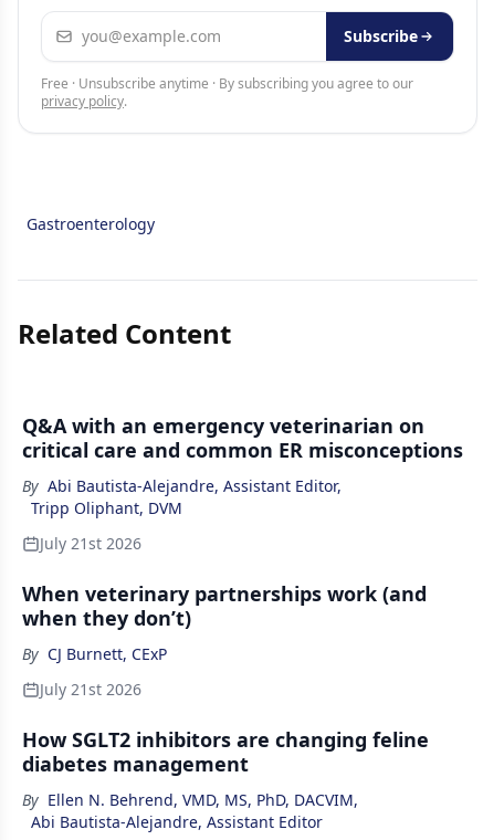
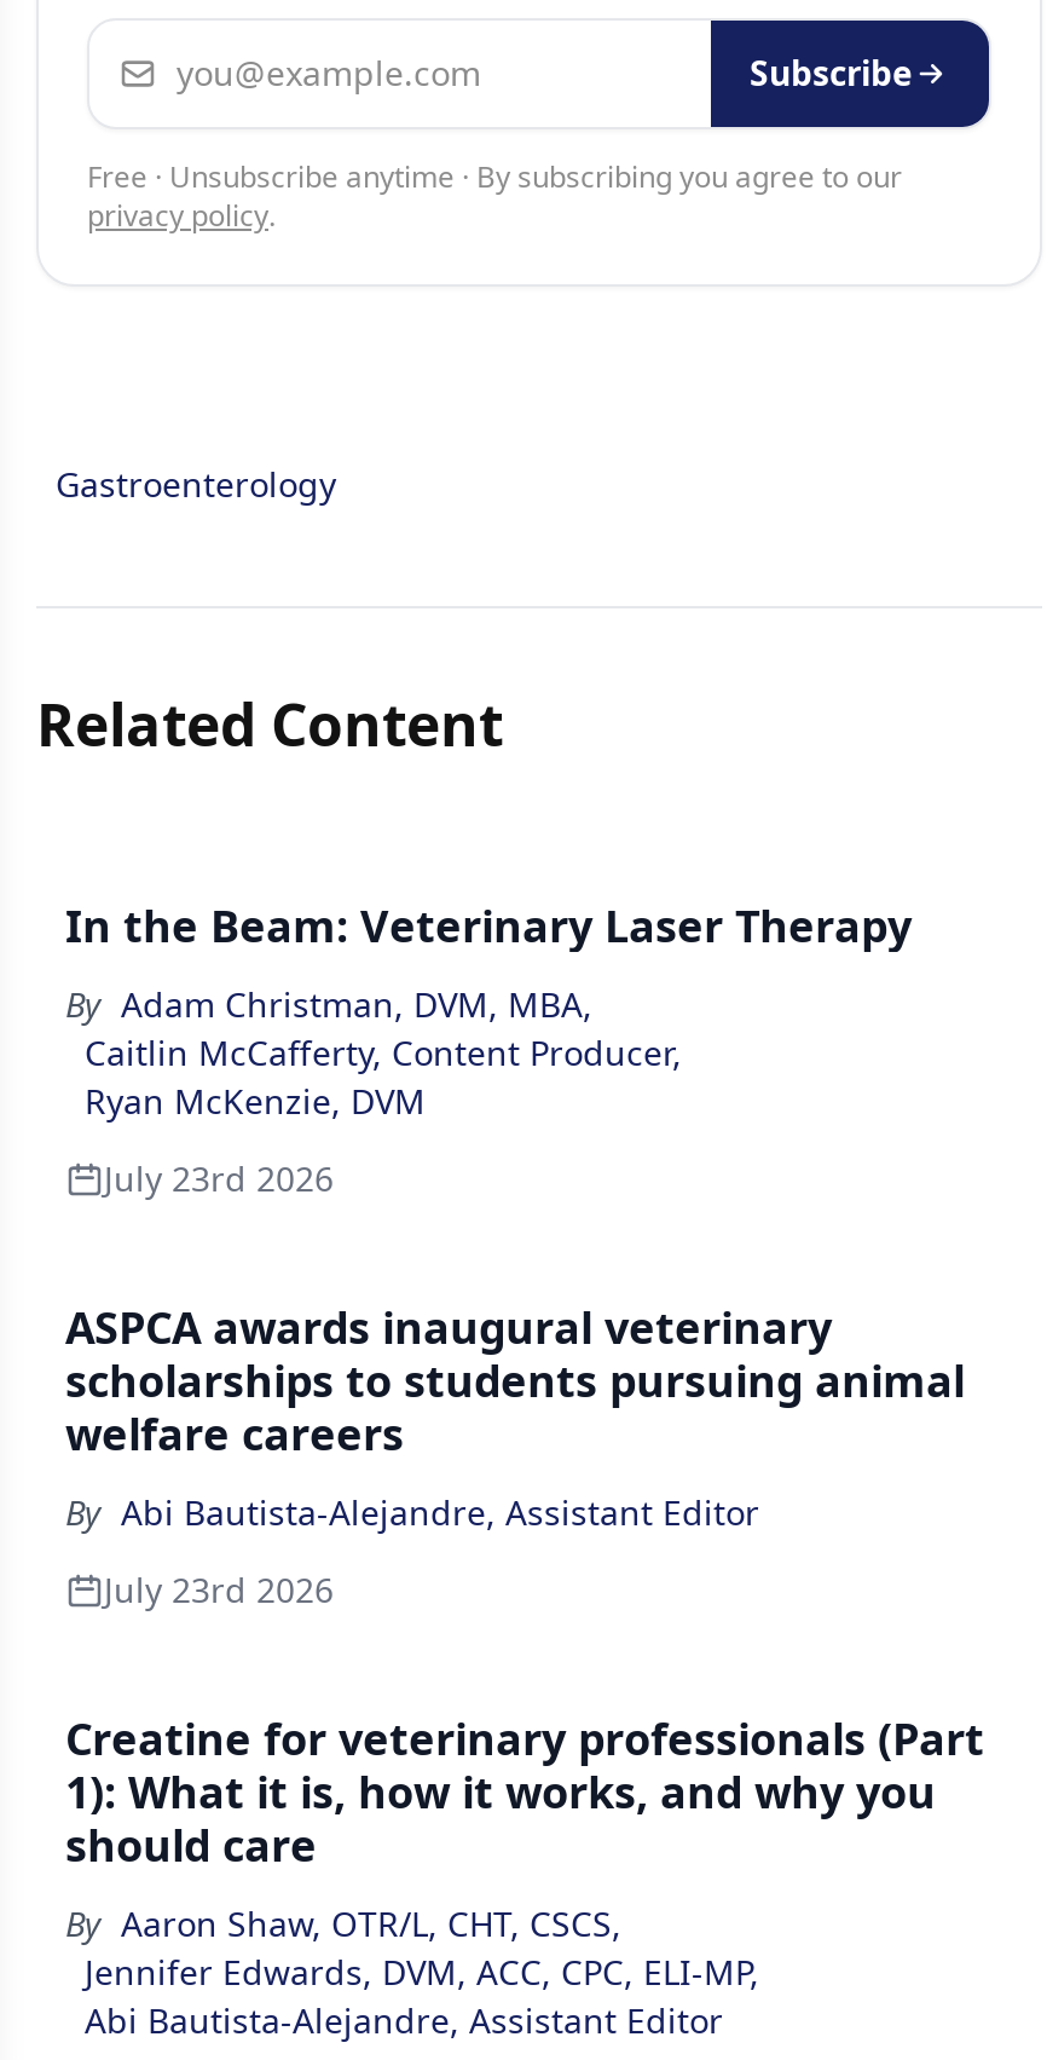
- Q&A with an emergency veterinarian on
- critical care and common ER misconceptions
+ In the Beam: Veterinary Laser Therapy

- By Abi Bautista-Alejandre, Assistant Editor,
- Tripp Oliphant, DVM
+ By Adam Christman, DVM, MBA,
+ Caitlin McCafferty, Content Producer,
+ Ryan McKenzie, DVM

- July 21st 2026
+ July 23rd 2026

- When veterinary partnerships work (and
- when they don’t)
+ ASPCA awards inaugural veterinary
+ scholarships to students pursuing animal
+ welfare careers

- By CJ Burnett, CExP
+ By Abi Bautista-Alejandre, Assistant Editor

- July 21st 2026
+ July 23rd 2026

- How SGLT2 inhibitors are changing feline
- diabetes management
+ Creatine for veterinary professionals (Part
+ 1): What it is, how it works, and why you
+ should care

- By Ellen N. Behrend, VMD, MS, PhD, DACVIM,
+ By Aaron Shaw, OTR/L, CHT, CSCS,
+ Jennifer Edwards, DVM, ACC, CPC, ELI-MP,
